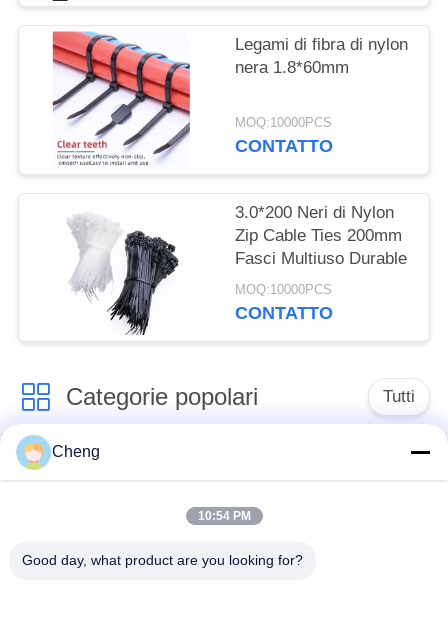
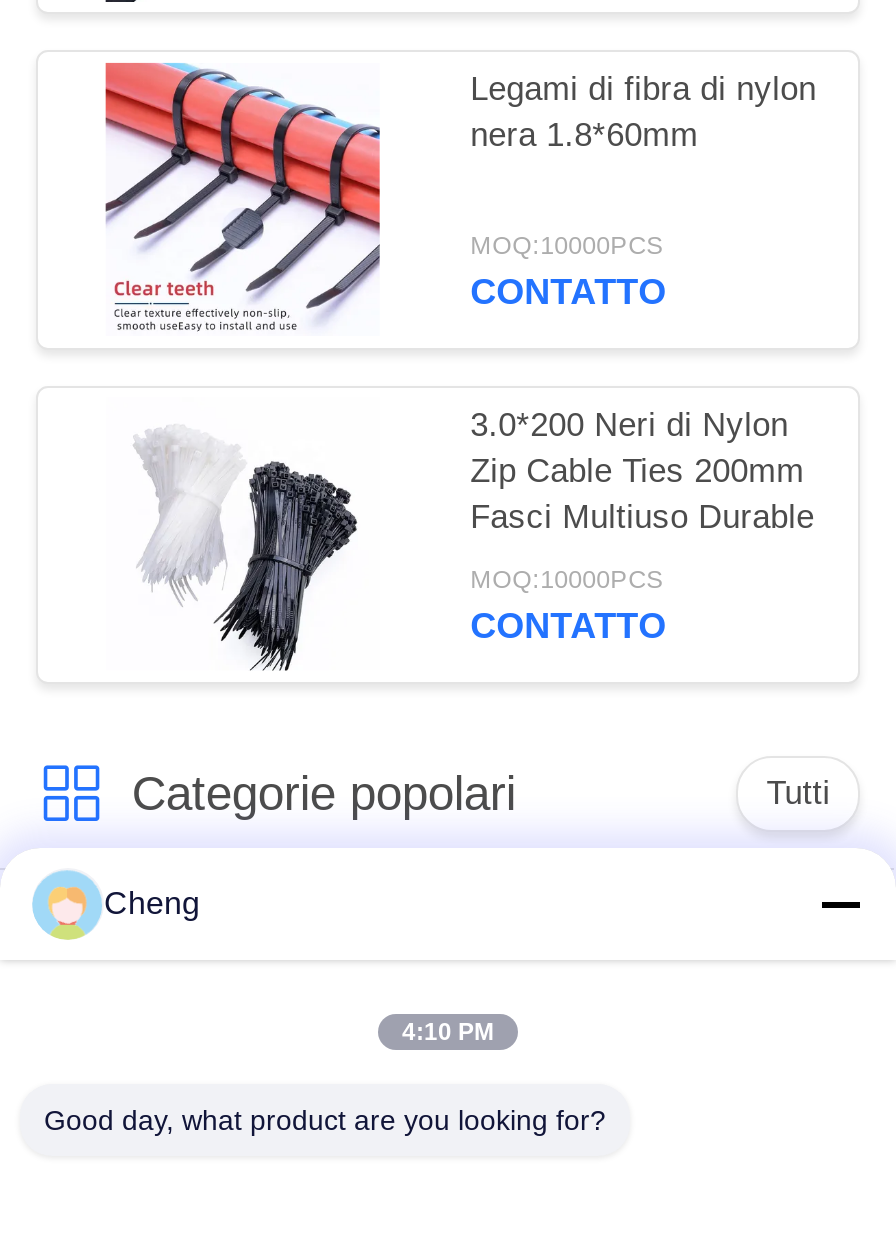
- 10:54 PM
+ 4:10 PM
